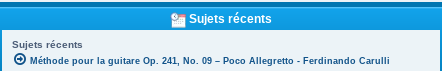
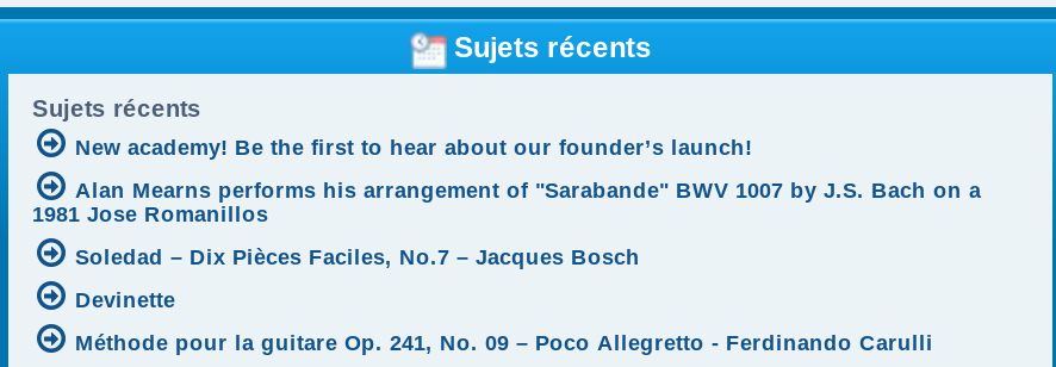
+ New academy! Be the first to hear about our founder’s launch!
+ Alan Mearns performs his arrangement of "Sarabande" BWV 1007 by J.S. Bach on a
+ 1981 Jose Romanillos
+ Soledad – Dix Pièces Faciles, No.7 – Jacques Bosch
+ Devinette
